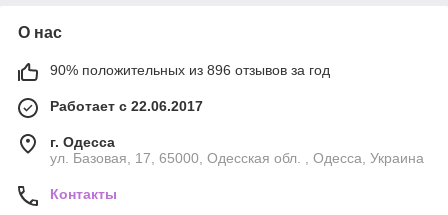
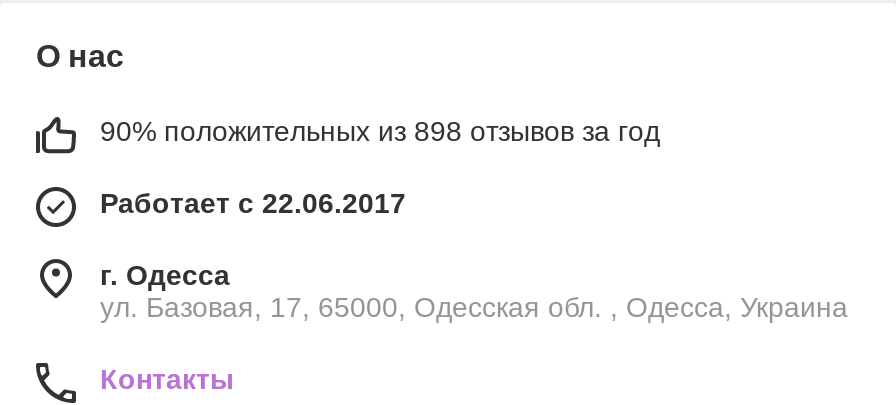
- 90% положительных из 896 отзывов за год
+ 90% положительных из 898 отзывов за год
